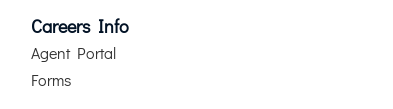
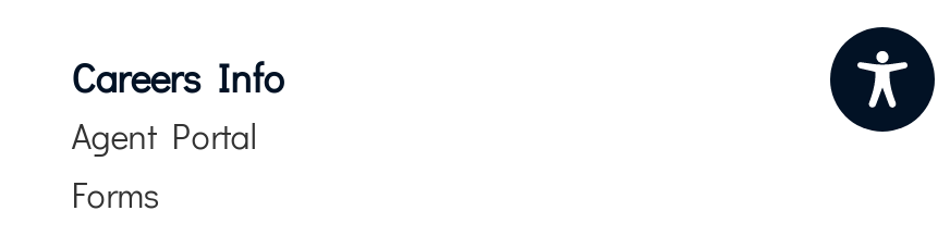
+ [image]
